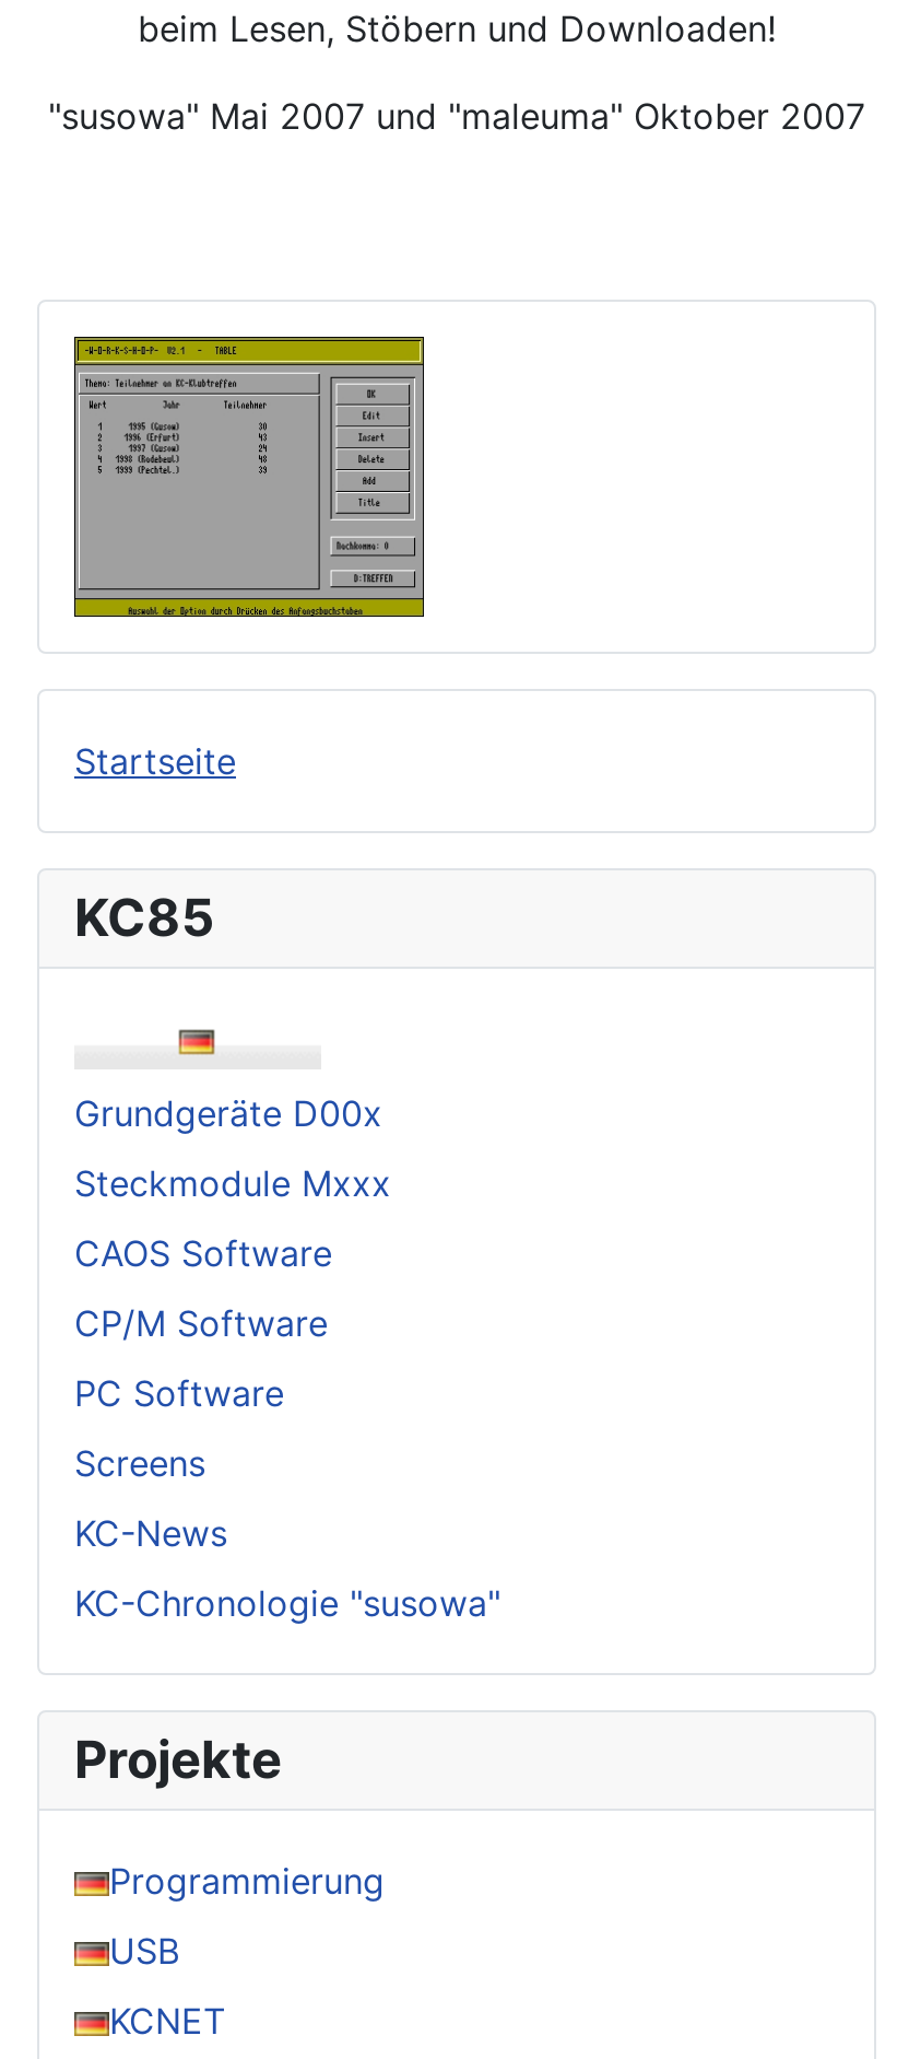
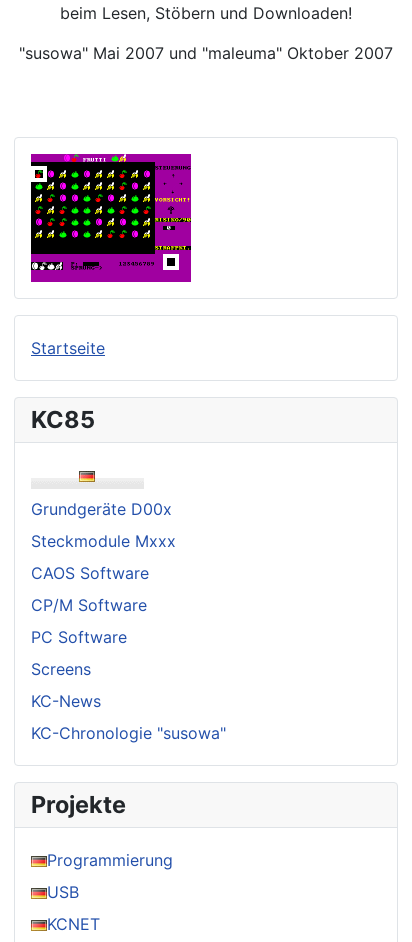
- [image]
+ [image]
